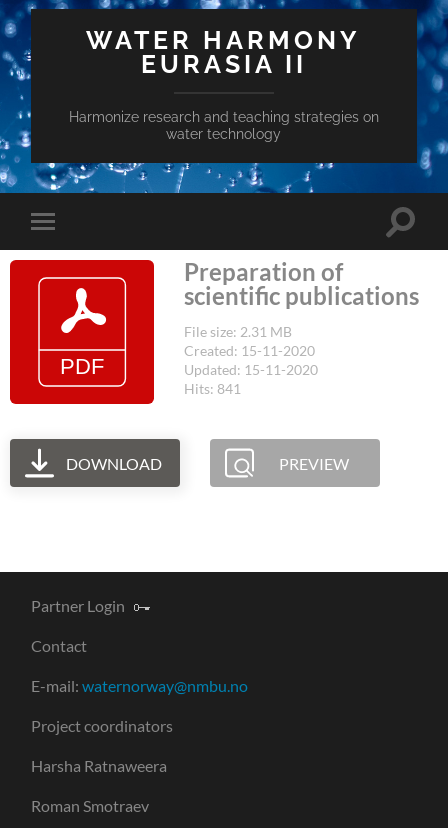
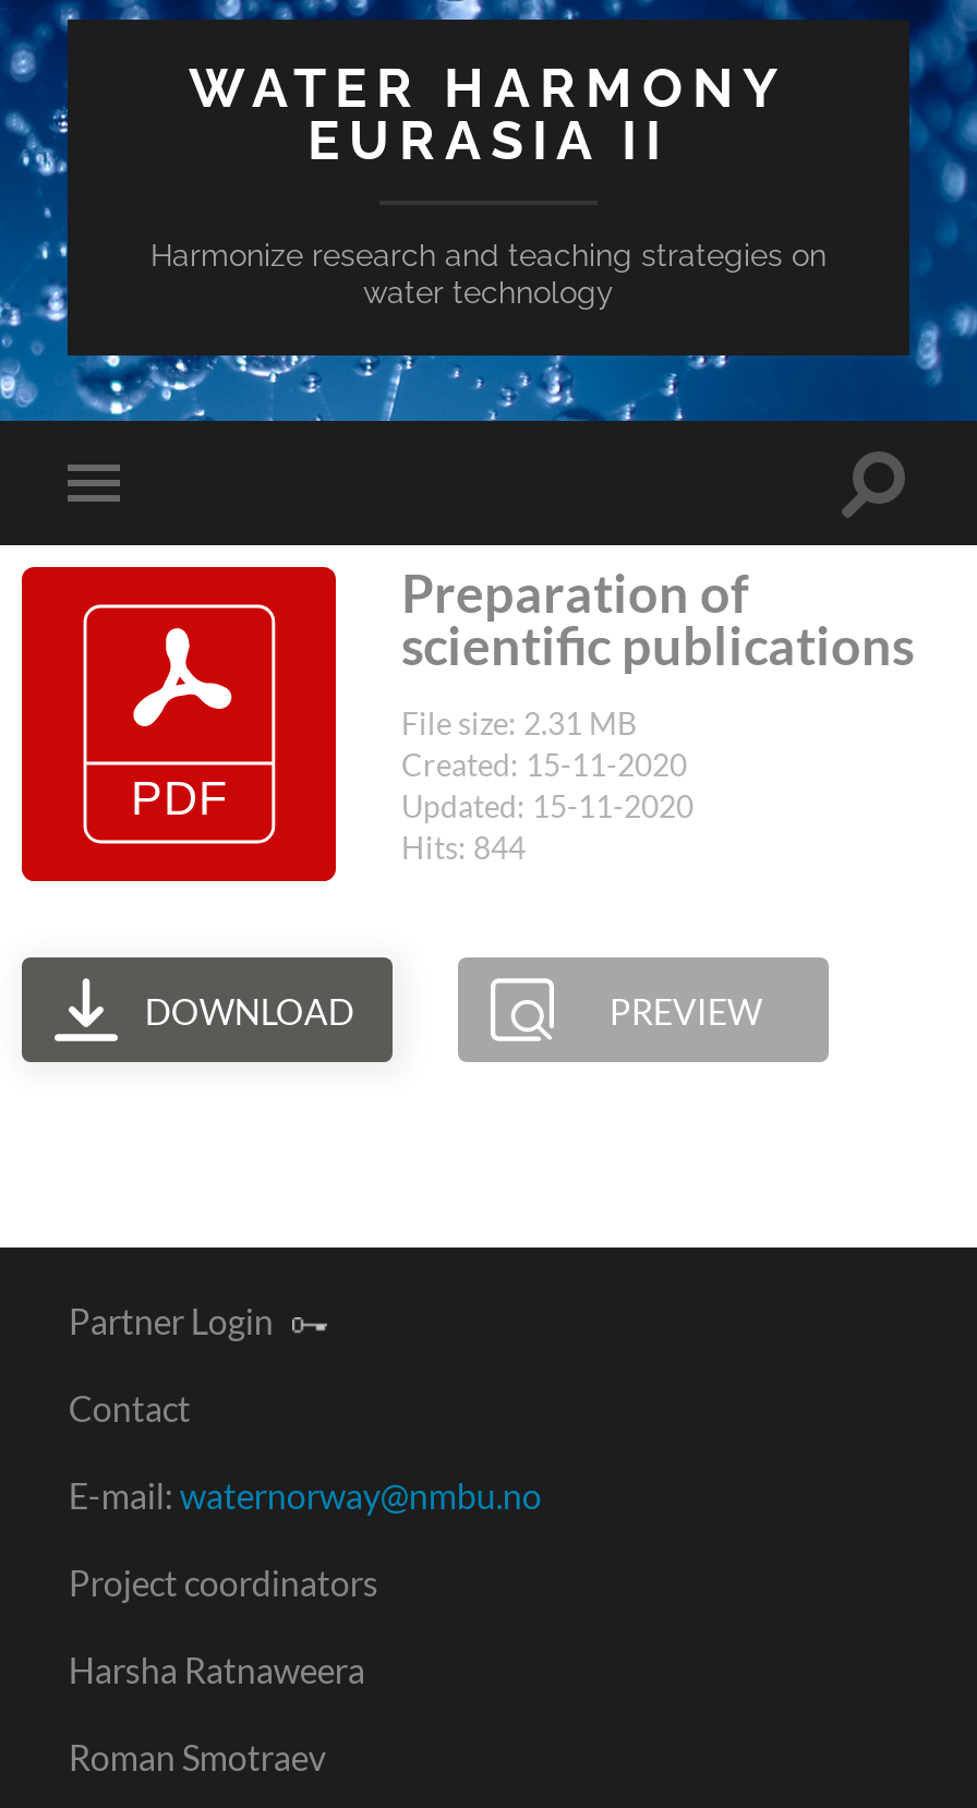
- Hits: 841
+ Hits: 844
